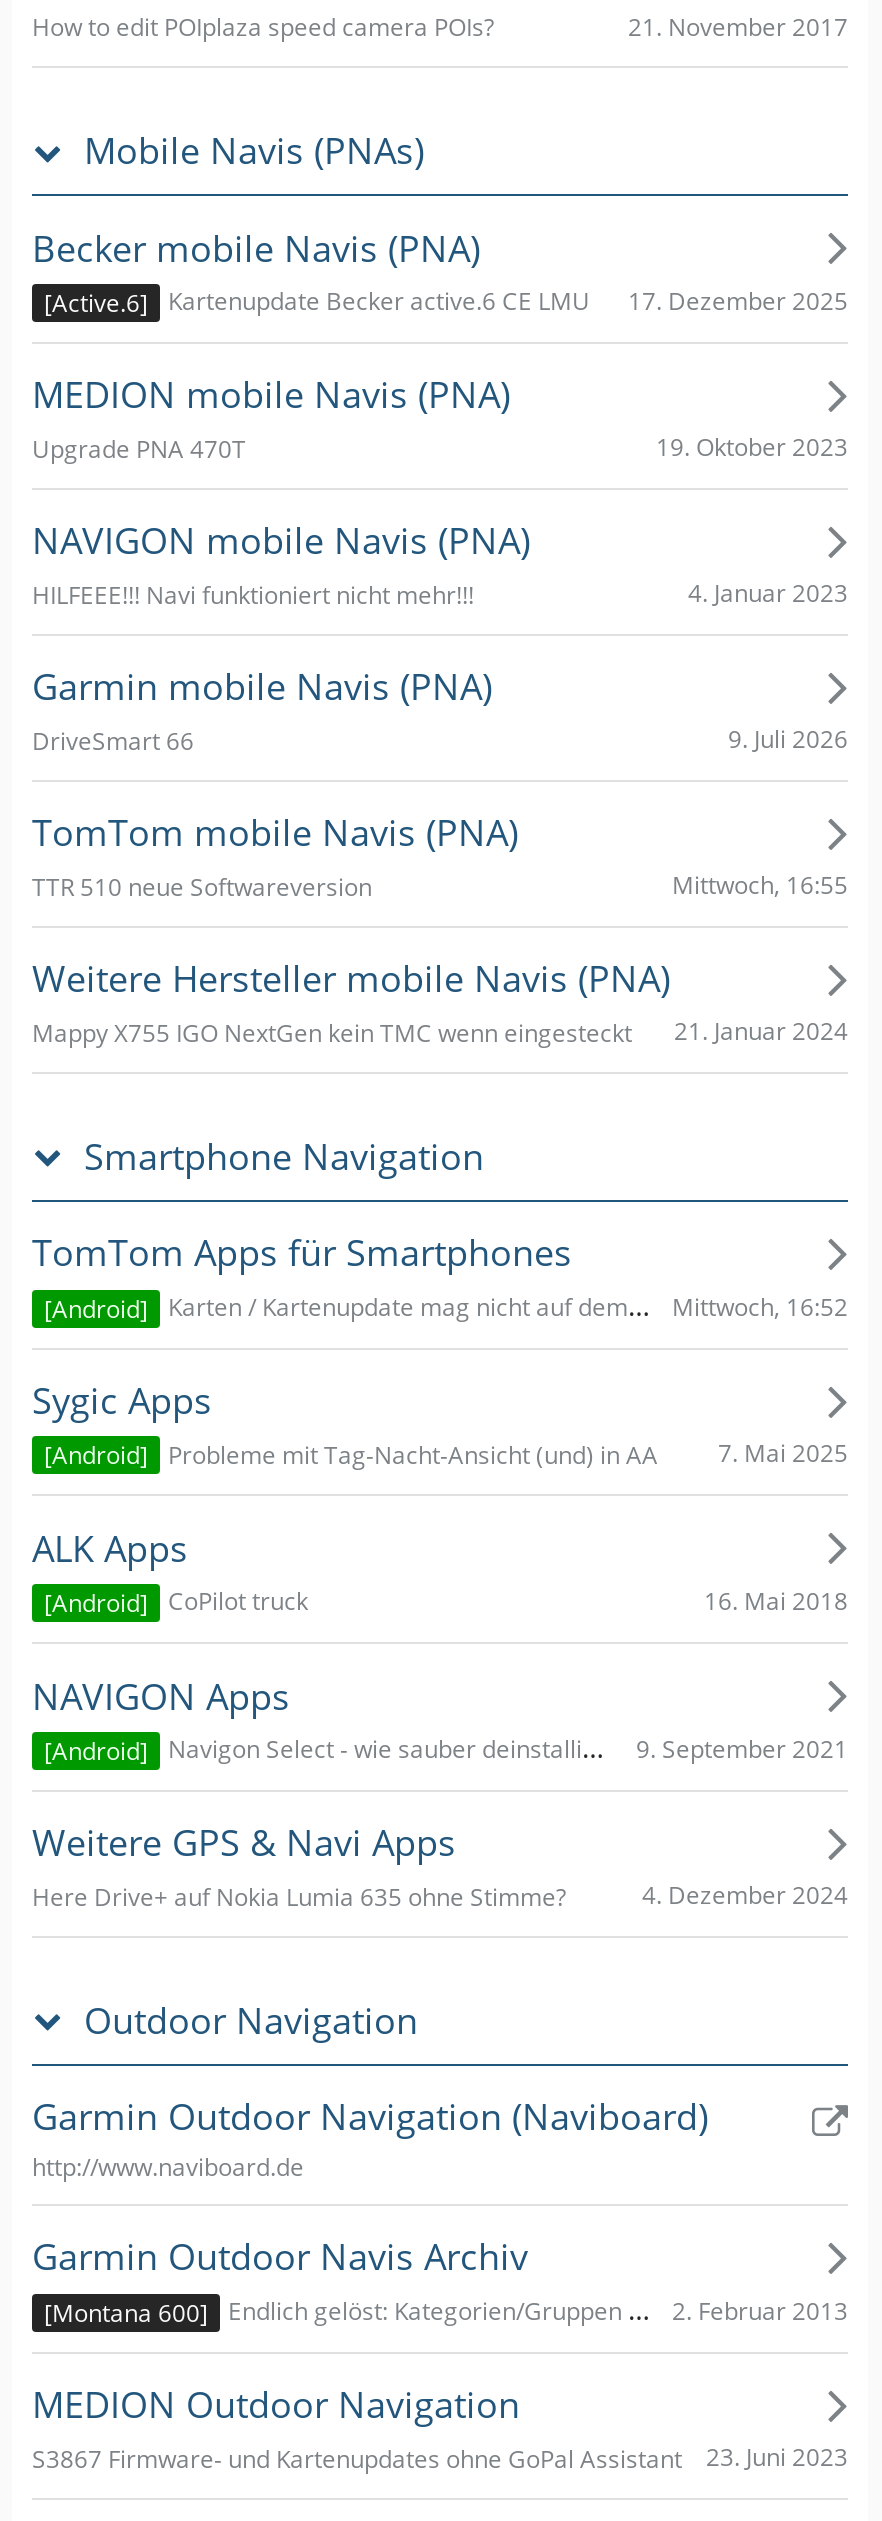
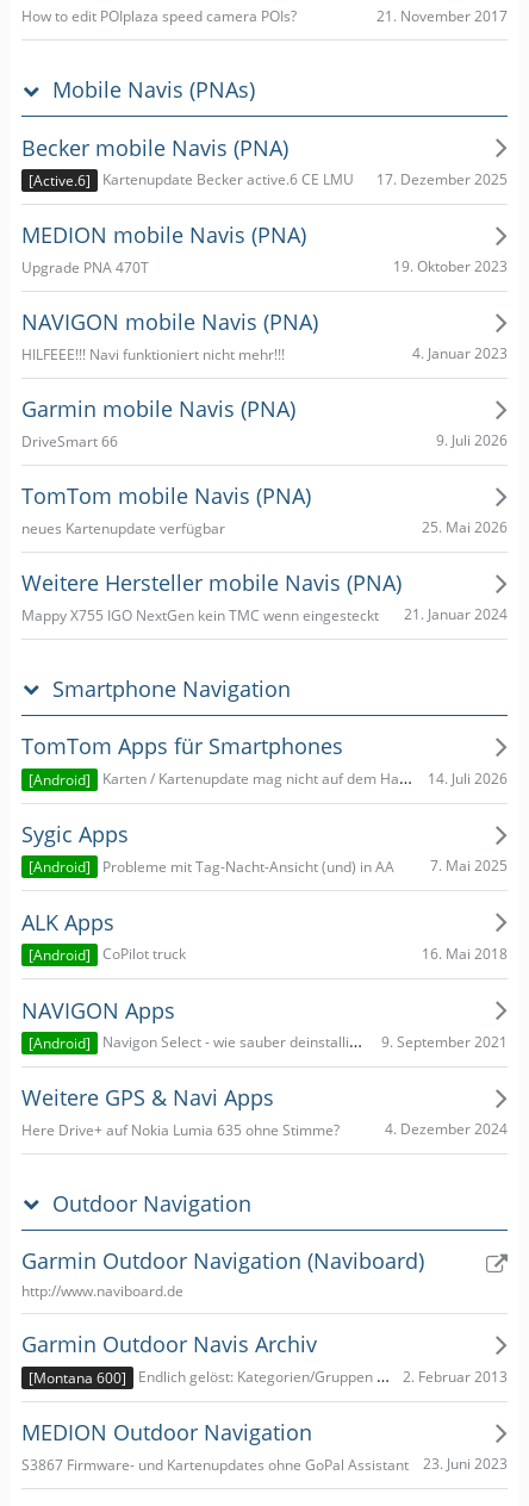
- TTR 510 neue Softwareversion
- Mittwoch, 16:55
+ neues Kartenupdate verfügbar
+ 25. Mai 2026

- Mittwoch, 16:52
+ 14. Juli 2026
